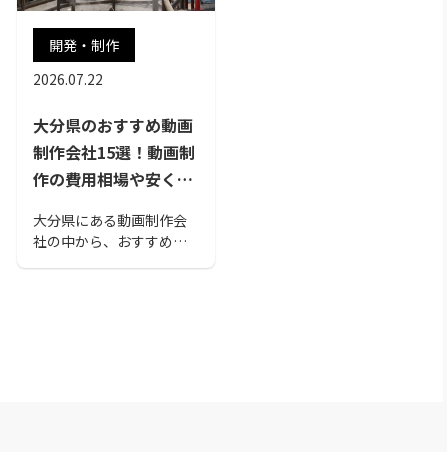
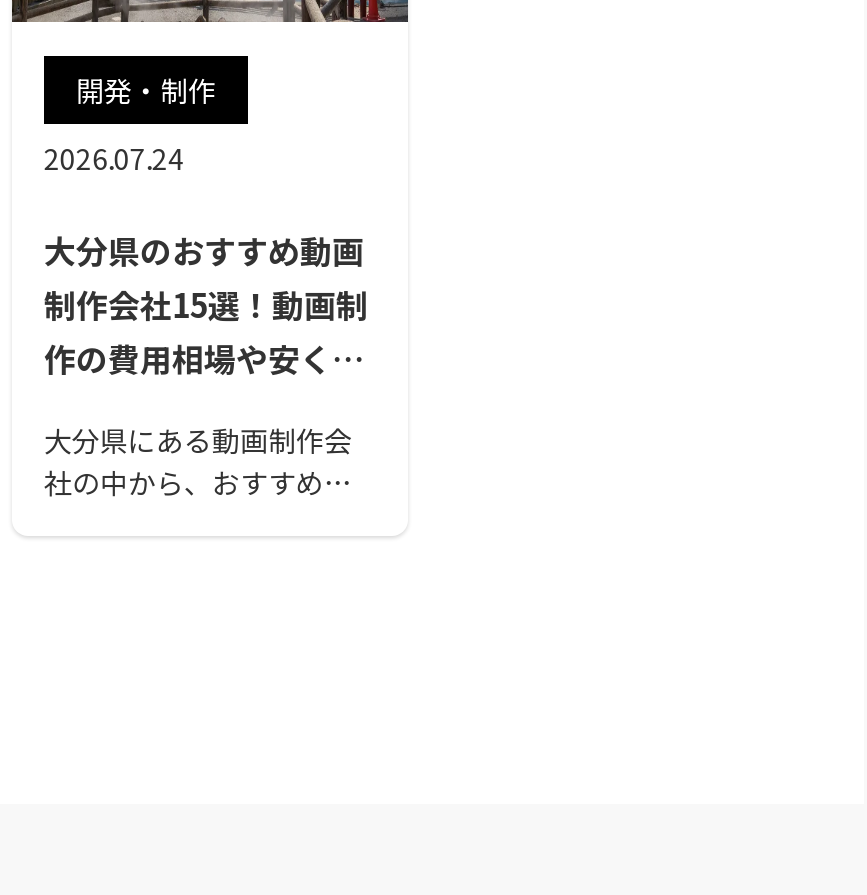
- 2026.07.22
+ 2026.07.24
